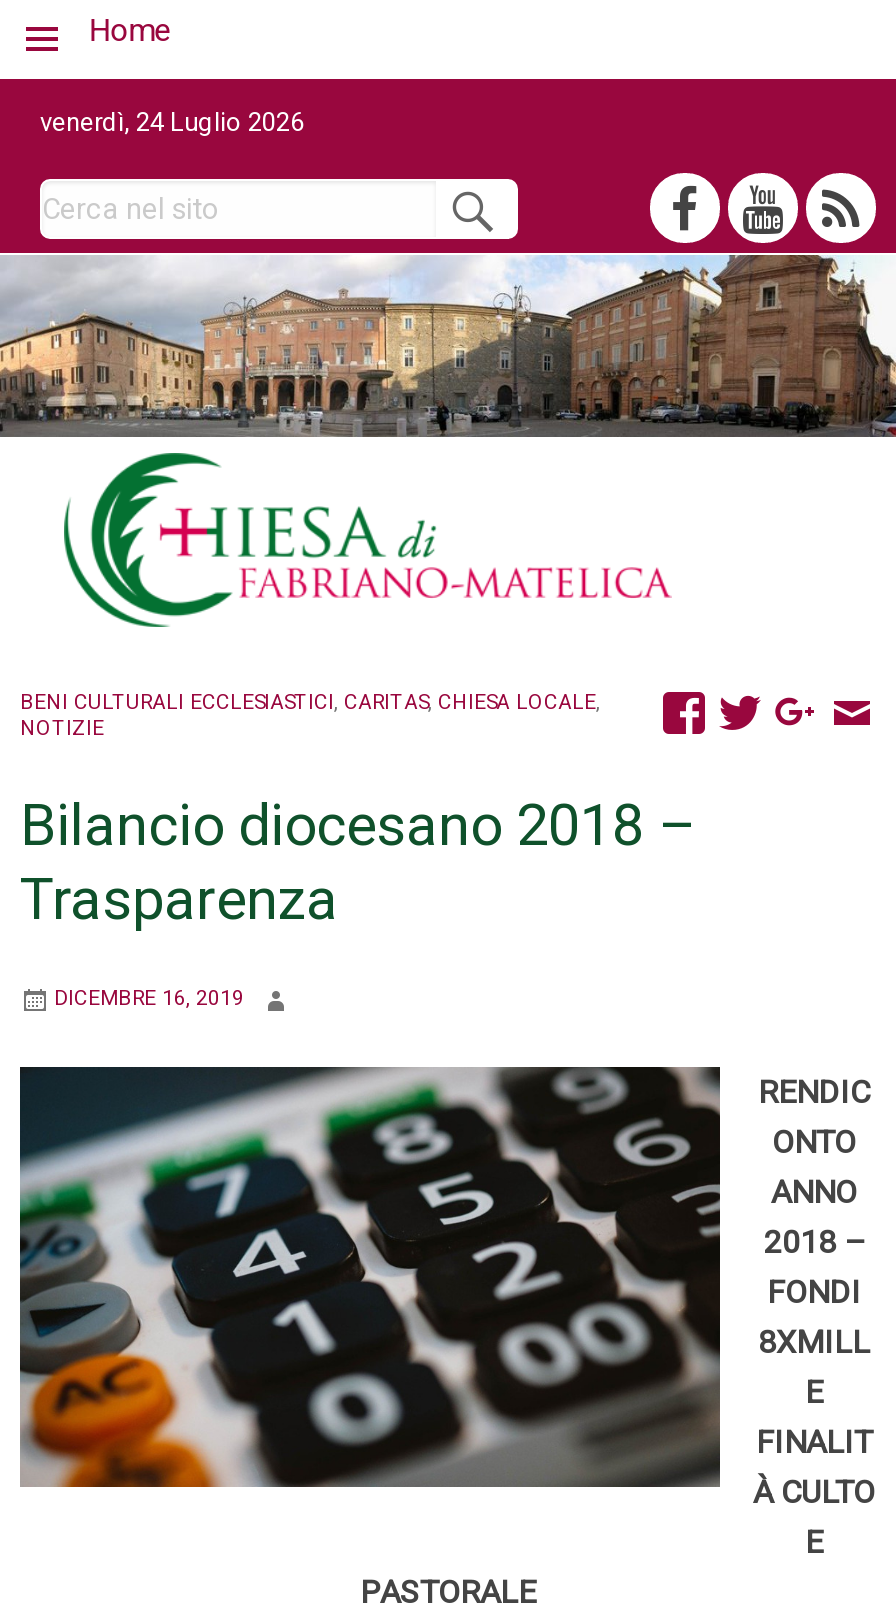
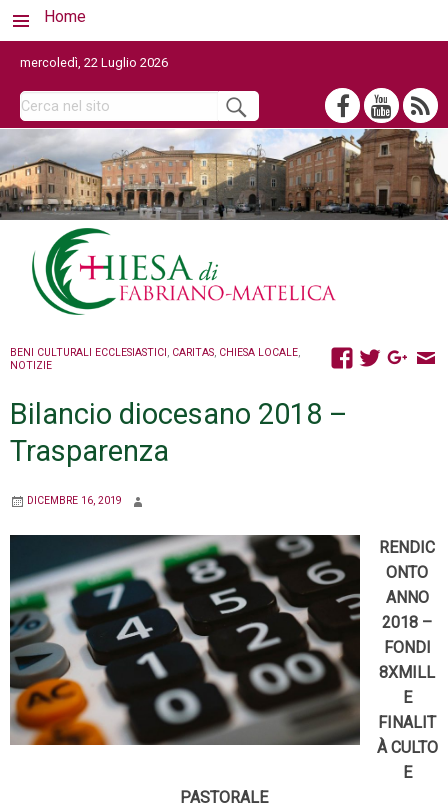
- venerdì, 24 Luglio 2026
+ mercoledì, 22 Luglio 2026
